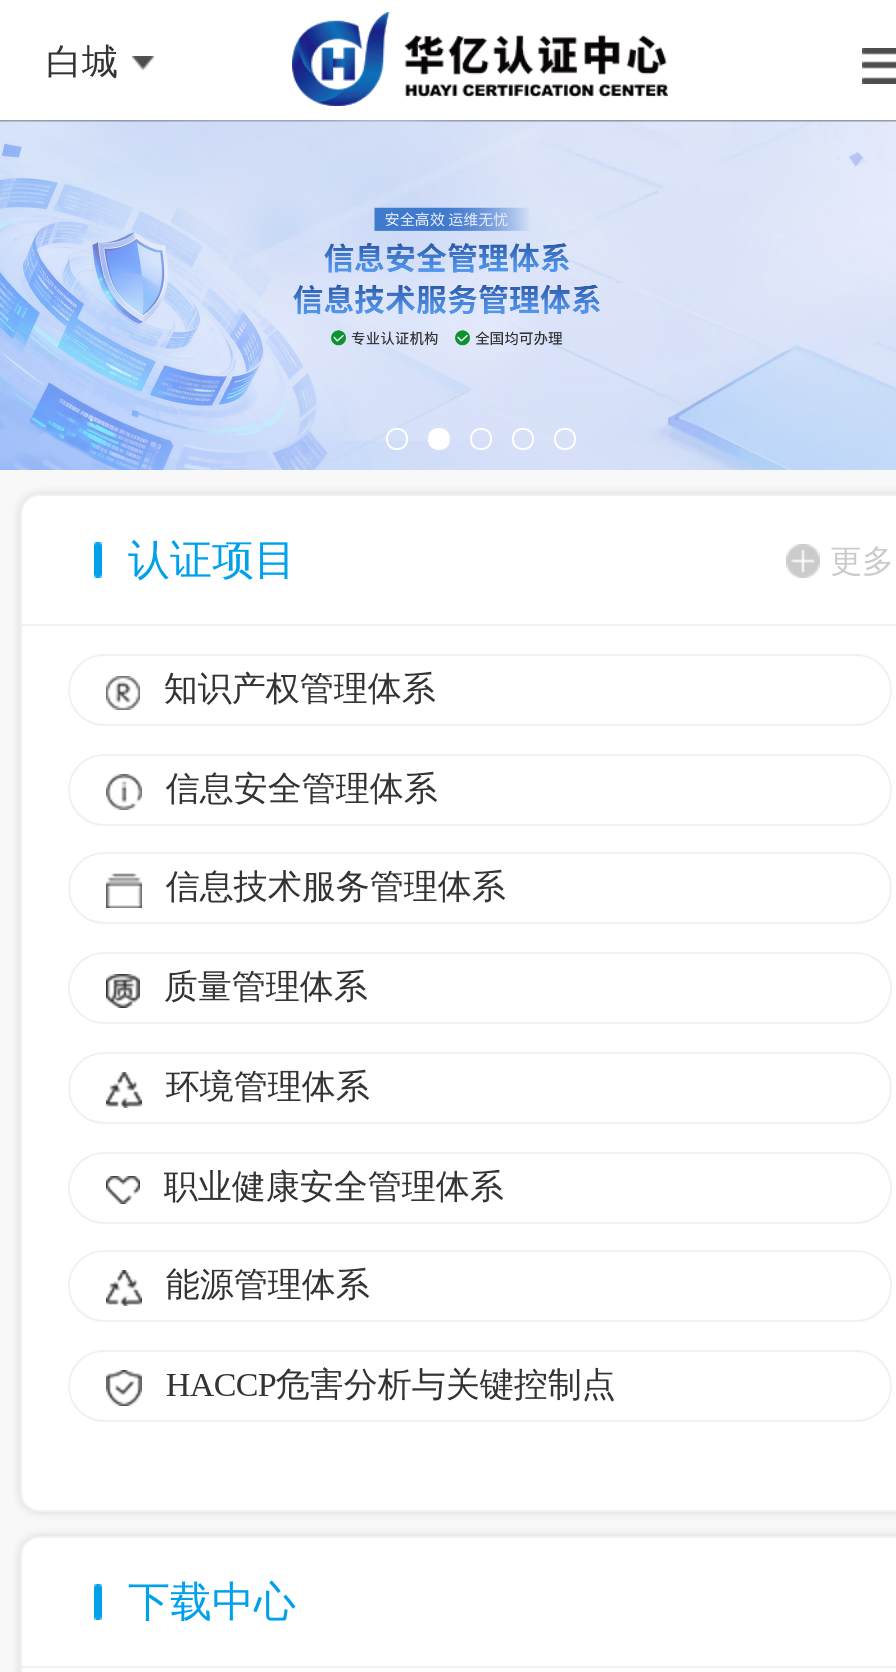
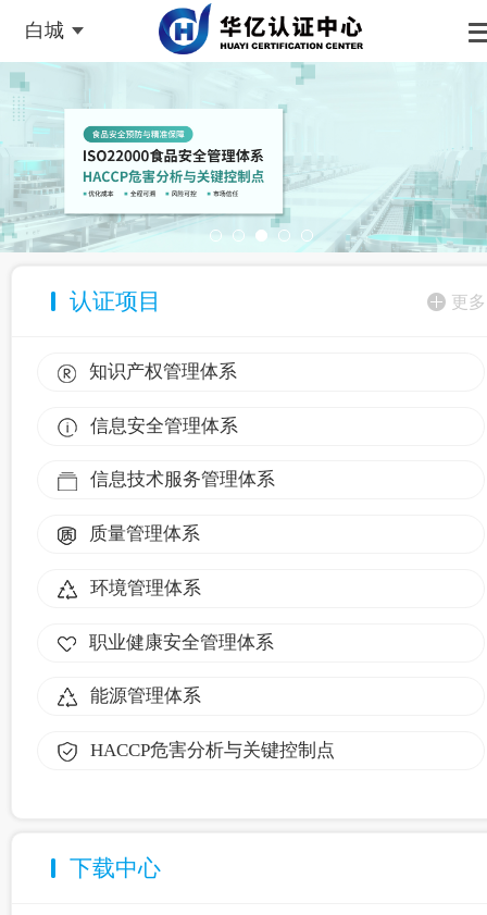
- [image]
+ [image]
